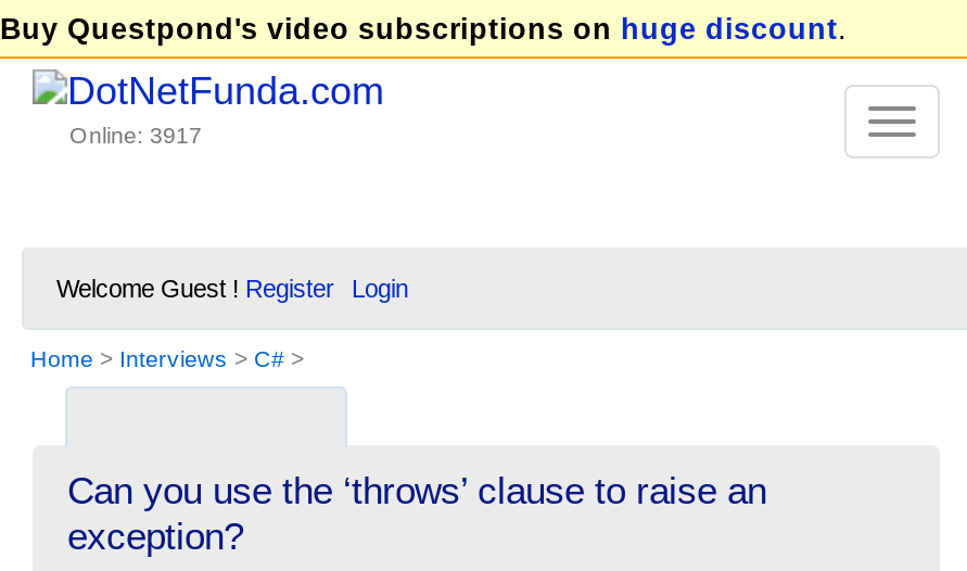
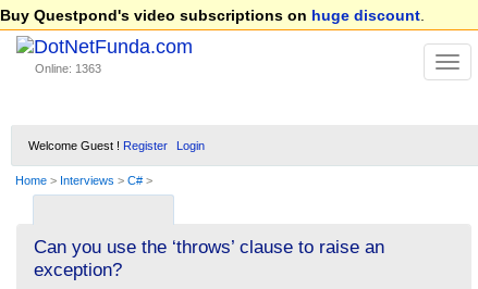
- Online: 3917
+ Online: 1363
